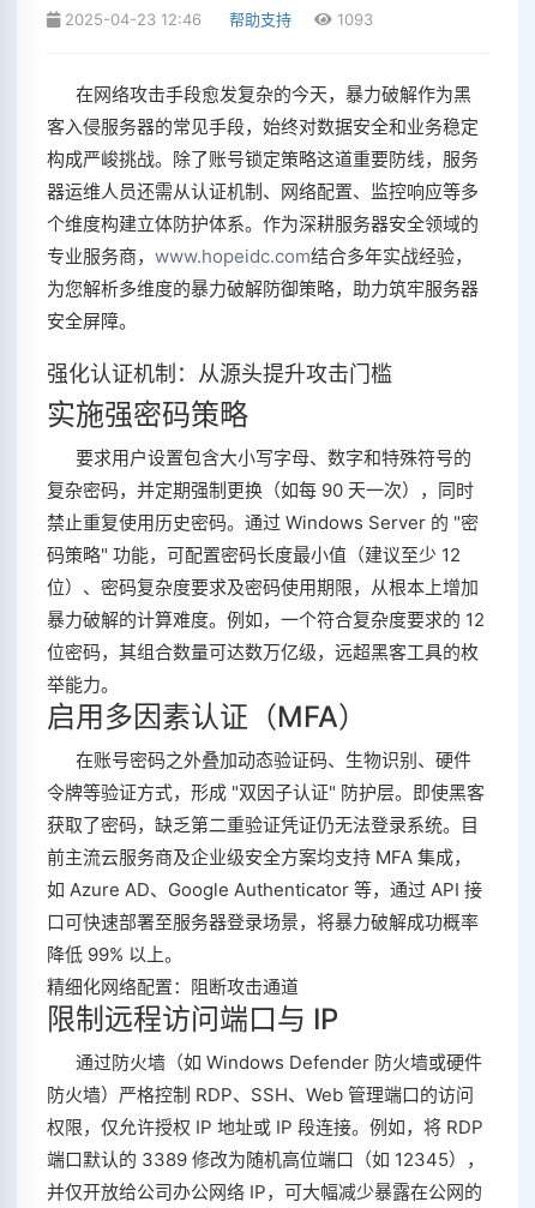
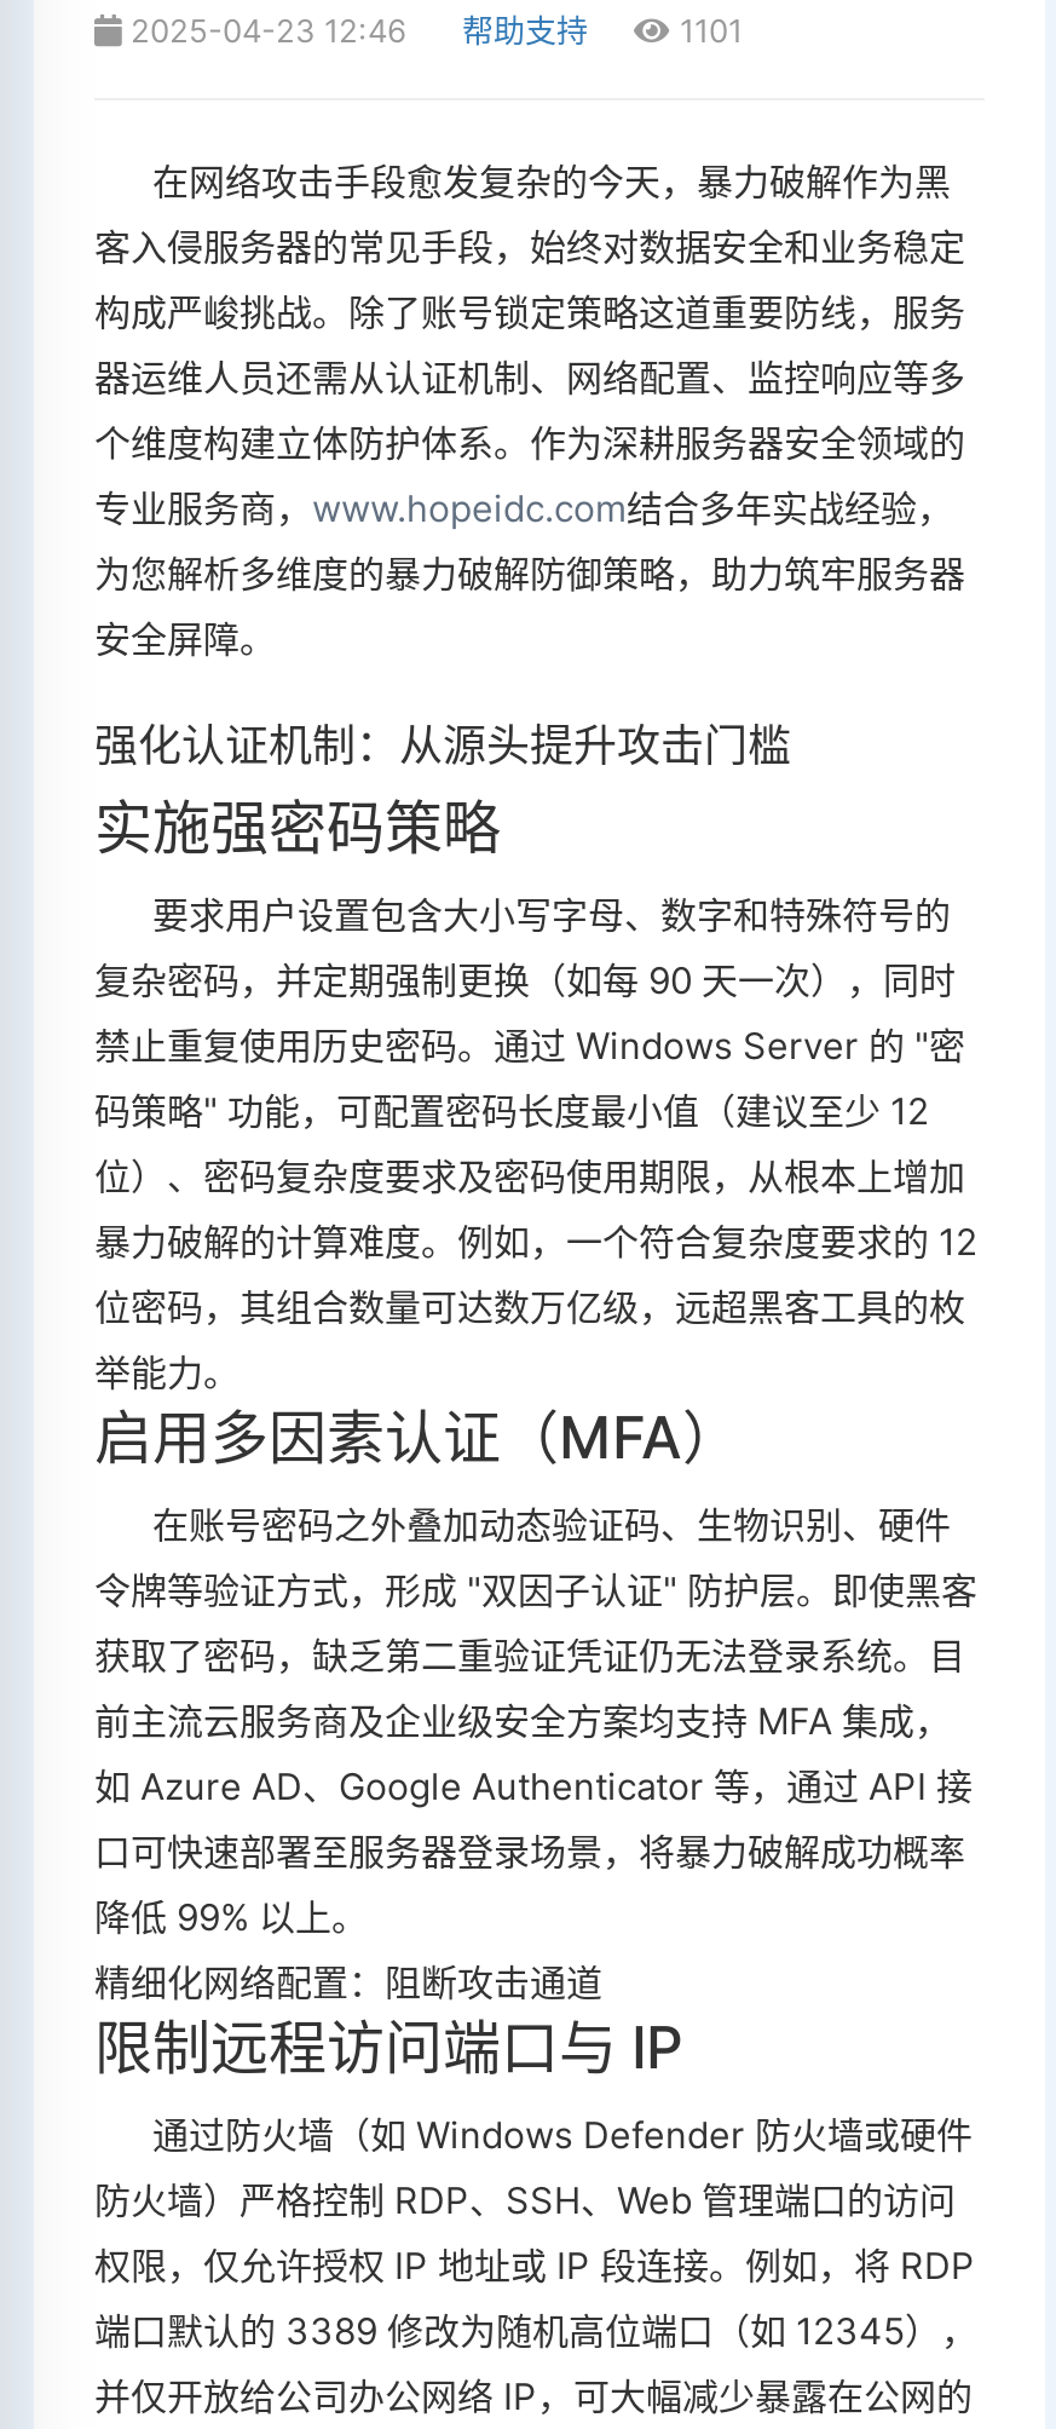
- 1093
+ 1101
